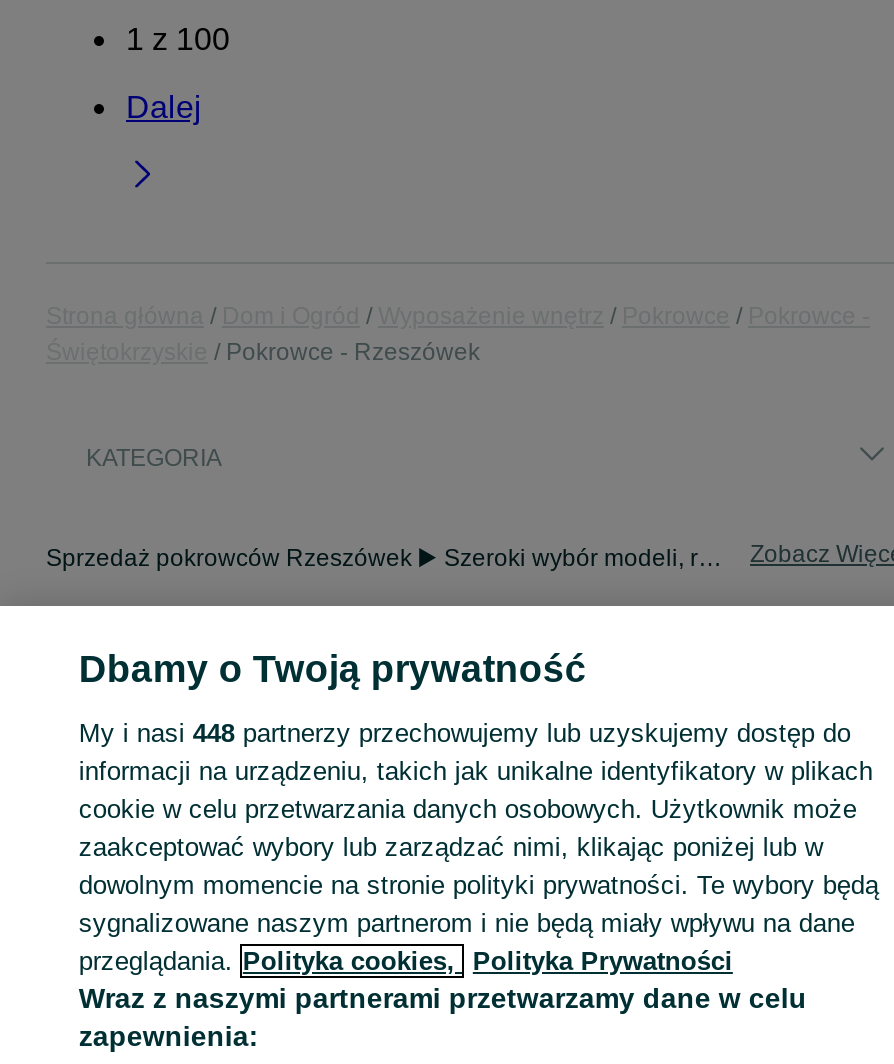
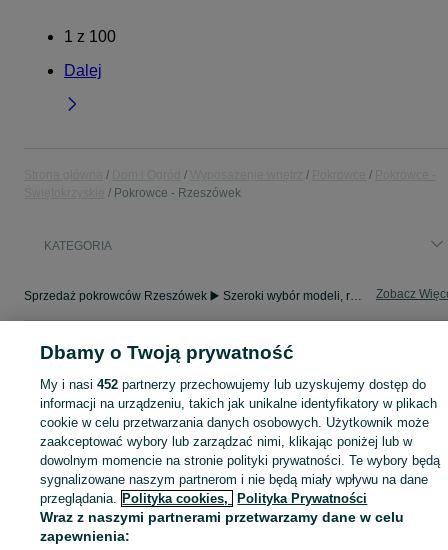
- My i nasi 448 partnerzy przechowujemy lub uzyskujemy dostęp do
+ My i nasi 452 partnerzy przechowujemy lub uzyskujemy dostęp do
